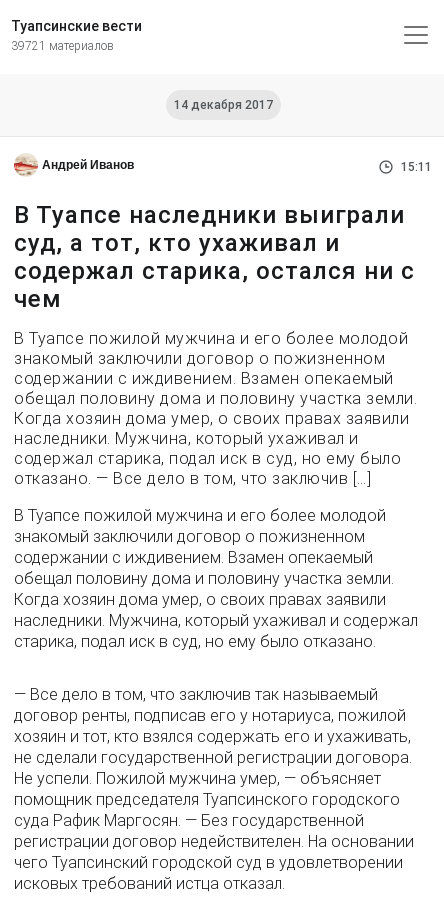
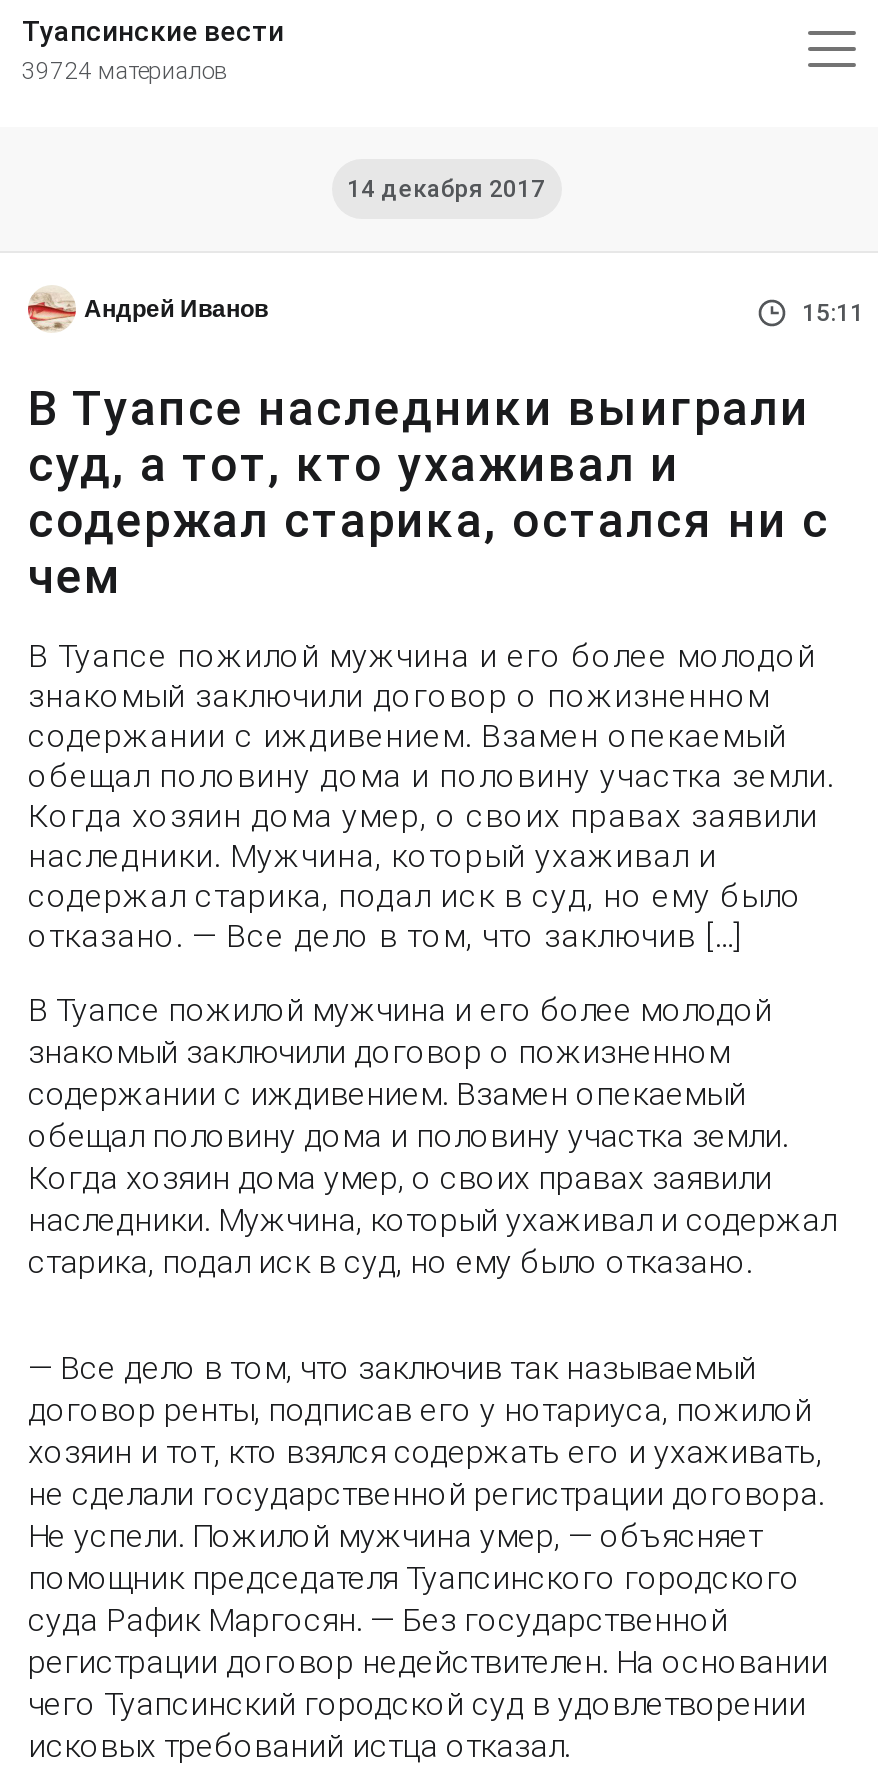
- 39721 материалов
+ 39724 материалов
